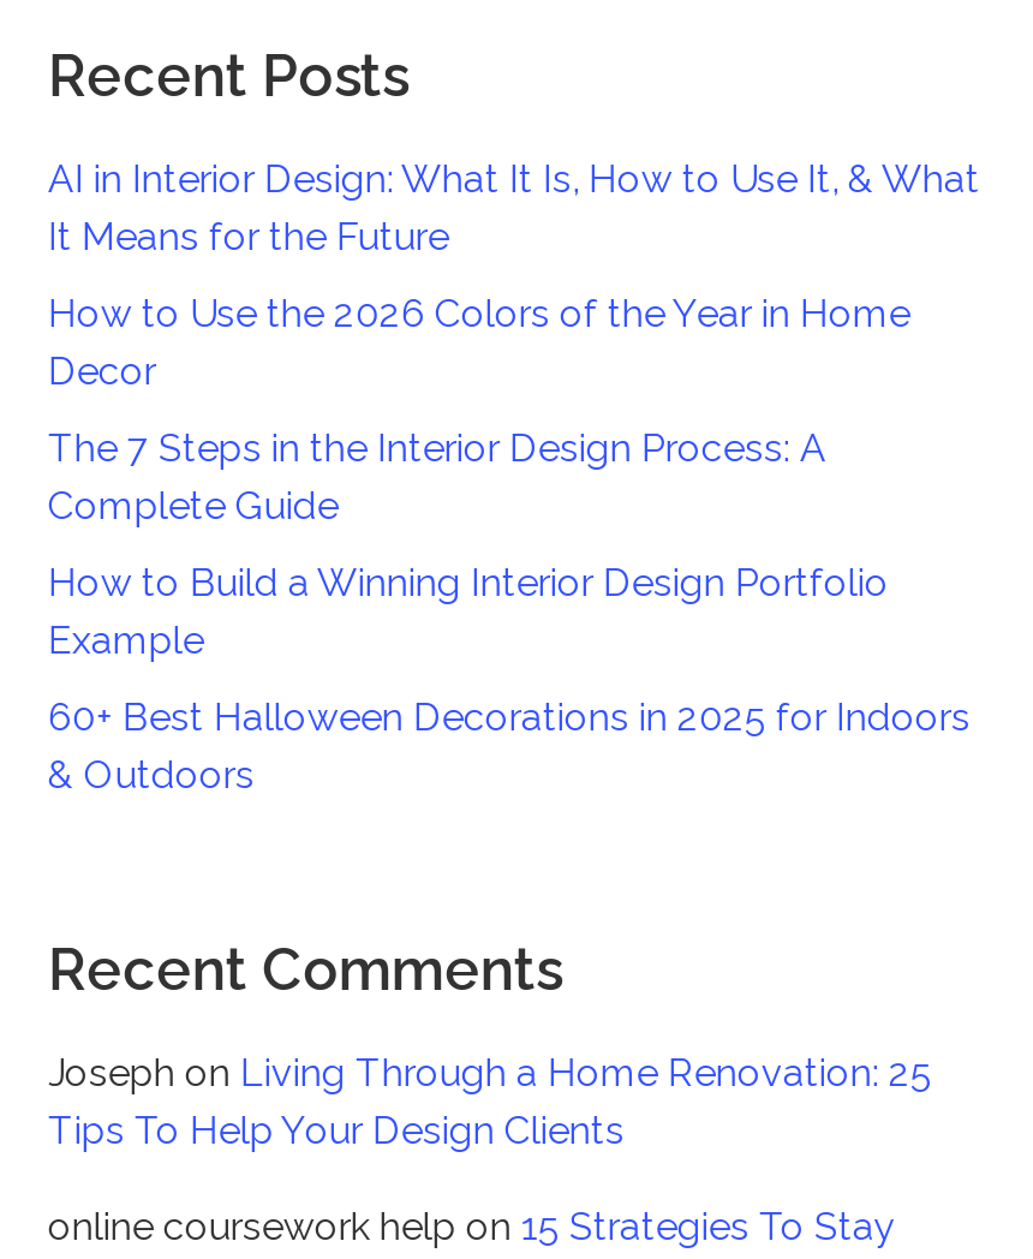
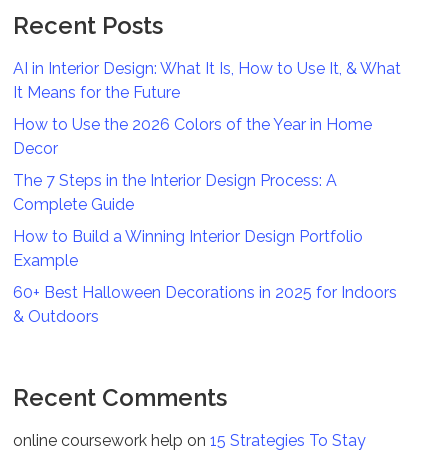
- Joseph on Living Through a Home Renovation: 25
- Tips To Help Your Design Clients
